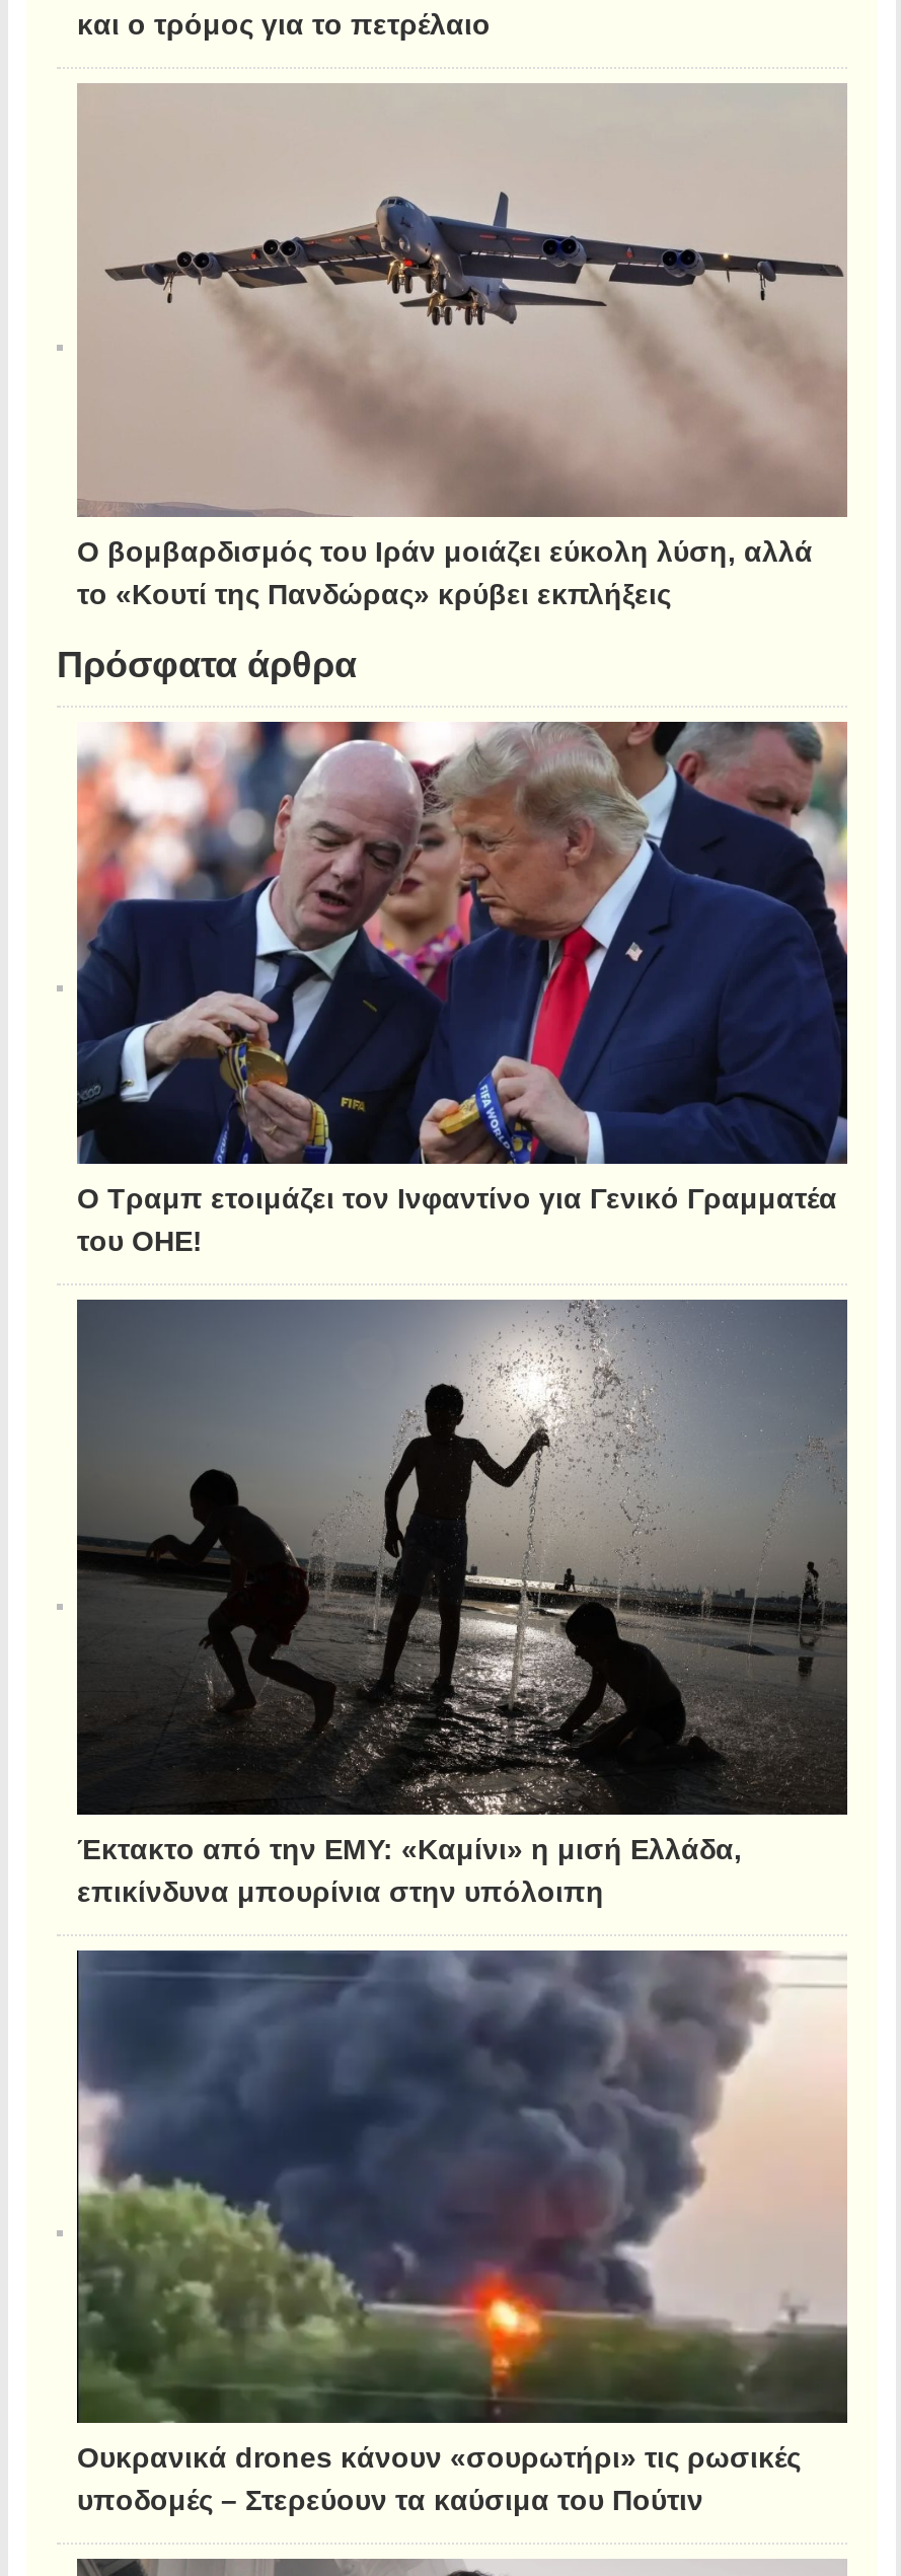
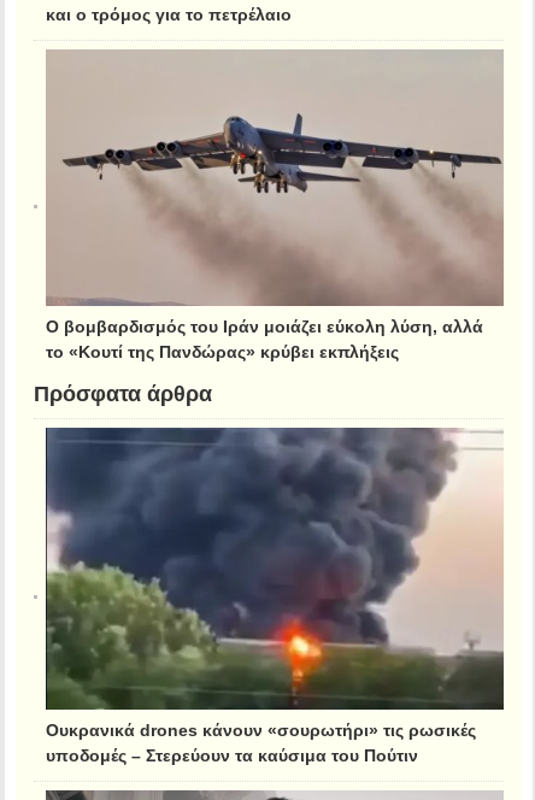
- [image]
- Ο Τραμπ ετοιμάζει τον Ινφαντίνο για Γενικό Γραμματέα
- του ΟΗΕ!

- [image]
- Έκτακτο από την ΕΜΥ: «Καμίνι» η μισή Ελλάδα,
- επικίνδυνα μπουρίνια στην υπόλοιπη
